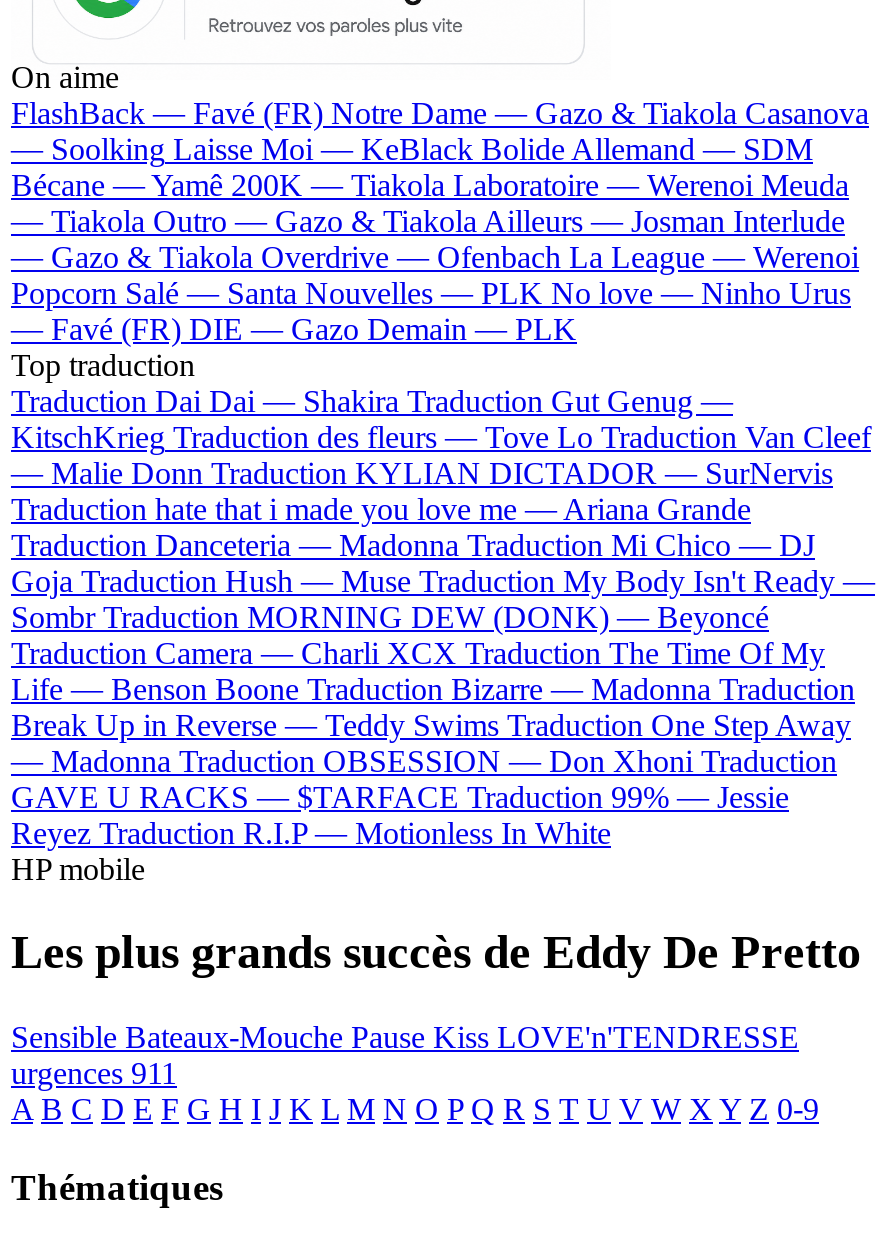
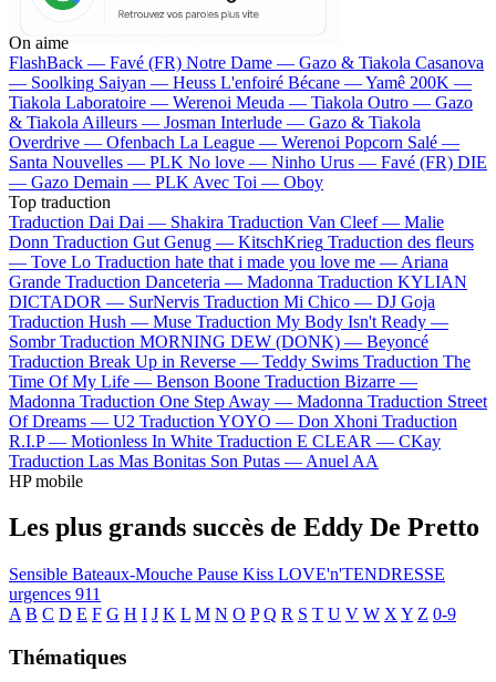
- — Soolking Laisse Moi — KeBlack Bolide Allemand — SDM
- Bécane — Yamê 200K — Tiakola Laboratoire — Werenoi Meuda
- — Tiakola Outro — Gazo & Tiakola Ailleurs — Josman Interlude
- — Gazo & Tiakola Overdrive — Ofenbach La League — Werenoi
- Popcorn Salé — Santa Nouvelles — PLK No love — Ninho Urus
- —Favé (FR) DIE — Gazo Demain — PLK
+ — Soolking Saiyan — Heuss L'enfoiré Bécane — Yamê 200K —
+ Tiakola Laboratoire — Werenoi Meuda — Tiakola Outro — Gazo
+ & Tiakola Ailleurs — Josman Interlude — Gazo & Tiakola
+ Overdrive — Ofenbach La League — Werenoi Popcorn Salé —
+ Santa Nouvelles — PLK No love — Ninho Urus — Favé (FR) DIE
+ — Gazo Demain — PLK Avec Toi — Oboy

- Traduction Dai Dai — Shakira Traduction Gut Genug —
- KitschKrieg Traduction des fleurs — Tove Lo Traduction Van Cleef
- — Malie Donn Traduction KYLIAN DICTADOR — SurNervis
- Traduction hate that i made you love me — Ariana Grande
- Traduction Danceteria — Madonna Traduction Mi Chico — DJ
- Goja Traduction Hush — Muse Traduction My Body Isn't Ready —
+ Traduction Dai Dai — Shakira Traduction Van Cleef — Malie
+ Donn Traduction Gut Genug — KitschKrieg Traduction des fleurs
+ — Tove Lo Traduction hate that i made you love me — Ariana
+ Grande Traduction Danceteria — Madonna Traduction KYLIAN
+ DICTADOR — SurNervis Traduction Mi Chico — DJ Goja
+ Traduction Hush — Muse Traduction My Body Isn't Ready —

- Traduction Camera — Charli XCX Traduction The Time Of My
- Life — Benson Boone Traduction Bizarre — Madonna Traduction
- Break Up in Reverse — Teddy Swims Traduction One Step Away
- — Madonna Traduction OBSESSION — Don Xhoni Traduction
- GAVE U RACKS — $TARFACE Traduction 99% — Jessie
- Reyez Traduction R.I.P — Motionless In White
+ Traduction Break Up in Reverse — Teddy Swims Traduction The
+ Time Of My Life — Benson Boone Traduction Bizarre —
+ Madonna Traduction One Step Away — Madonna Traduction Street
+ Of Dreams — U2 Traduction YOYO — Don Xhoni Traduction
+ R.I.P — Motionless In White Traduction E CLEAR — CKay
+ Traduction Las Mas Bonitas Son Putas — Anuel AA
